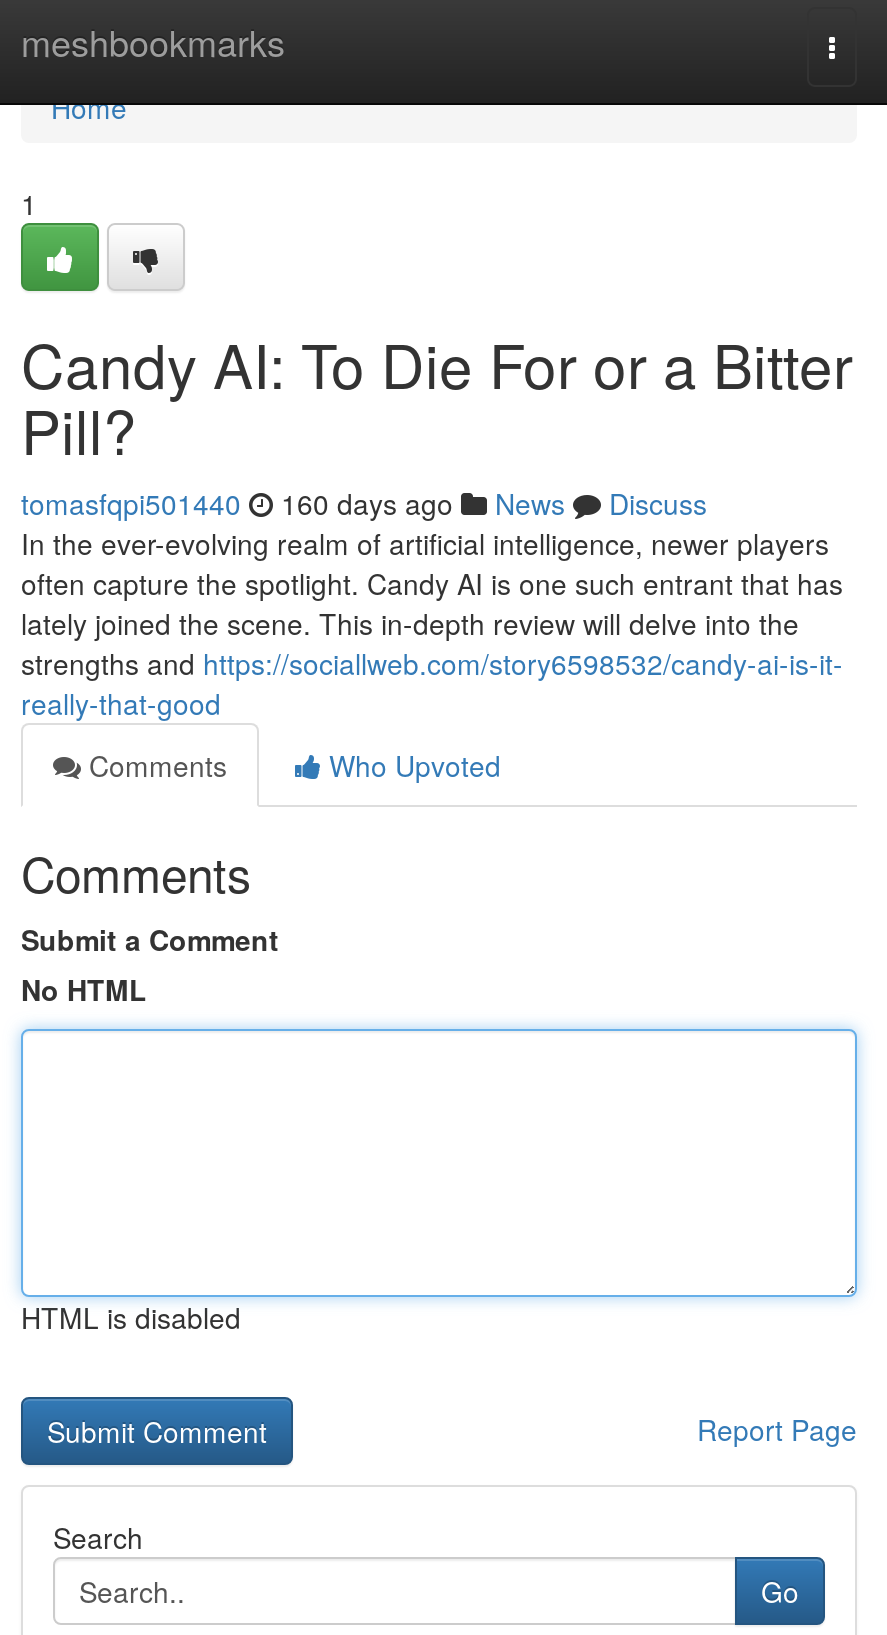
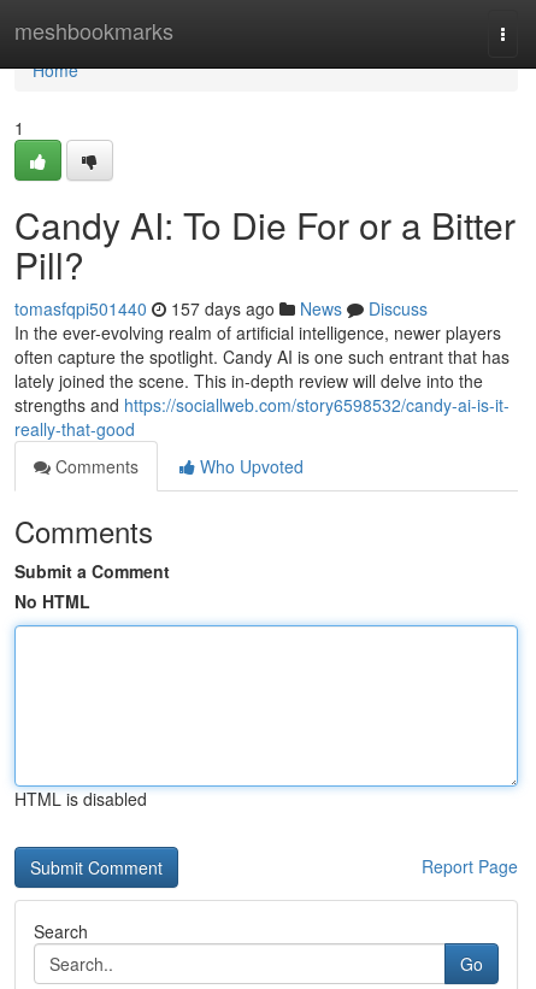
- tomasfqpi501440 160 days ago News Discuss
+ tomasfqpi501440 157 days ago News Discuss
